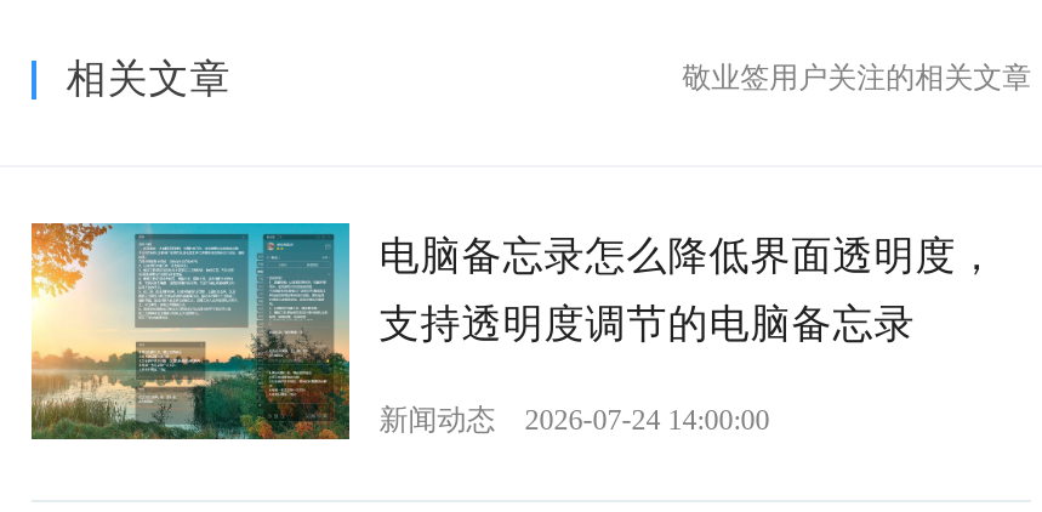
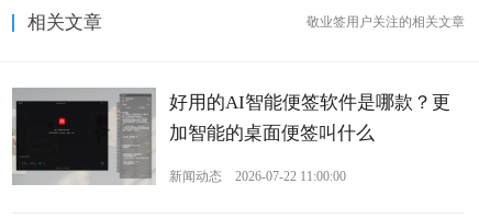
- [image]
- 电脑备忘录怎么降低界面透明度，
+ [image]
+ 好用的AI智能便签软件是哪款？更

- 支持透明度调节的电脑备忘录
+ 加智能的桌面便签叫什么

- 新闻动态 2026-07-24 14:00:00
+ 新闻动态 2026-07-22 11:00:00
